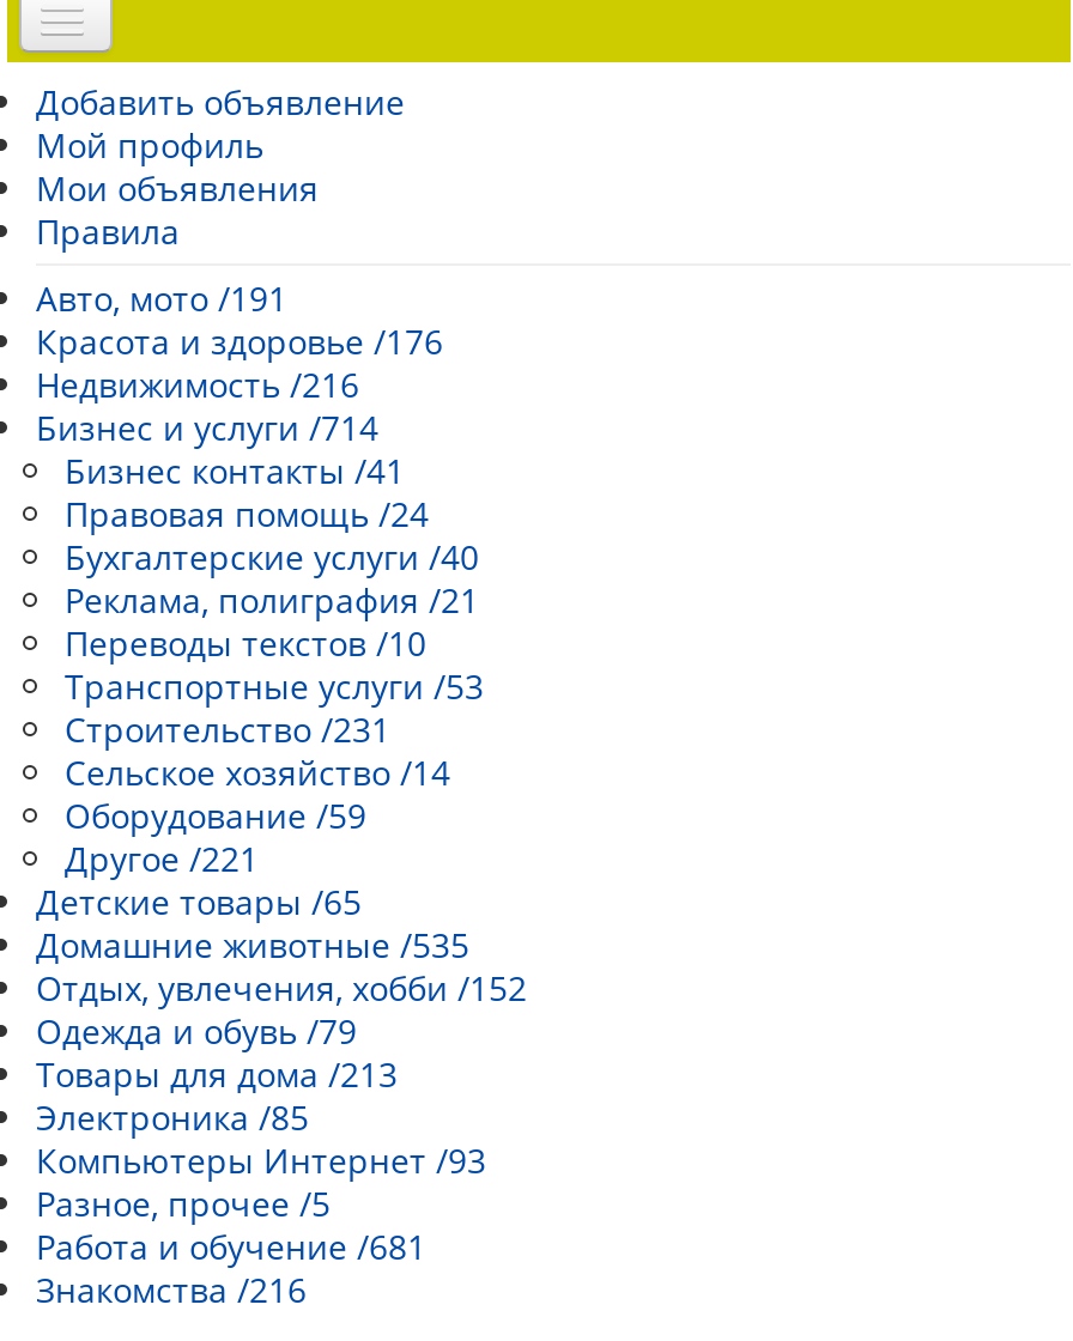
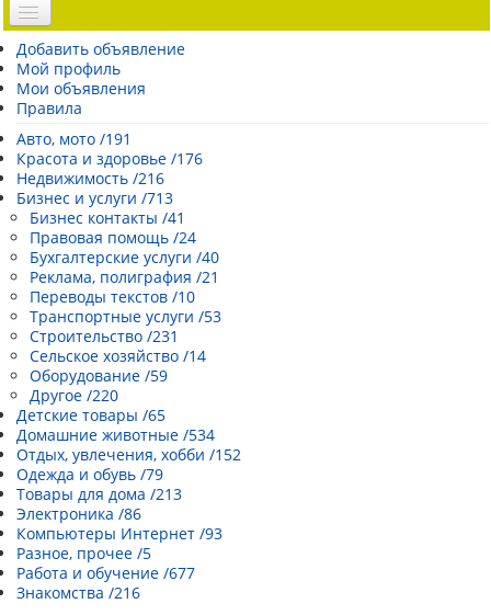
- Бизнес и услуги /714
+ Бизнес и услуги /713

- Другое /221
+ Другое /220

- Домашние животные /535
+ Домашние животные /534

- Электроника /85
+ Электроника /86

- Работа и обучение /681
+ Работа и обучение /677
